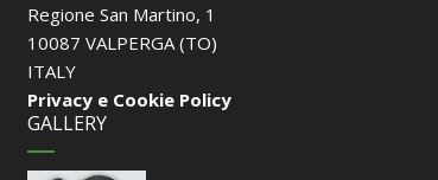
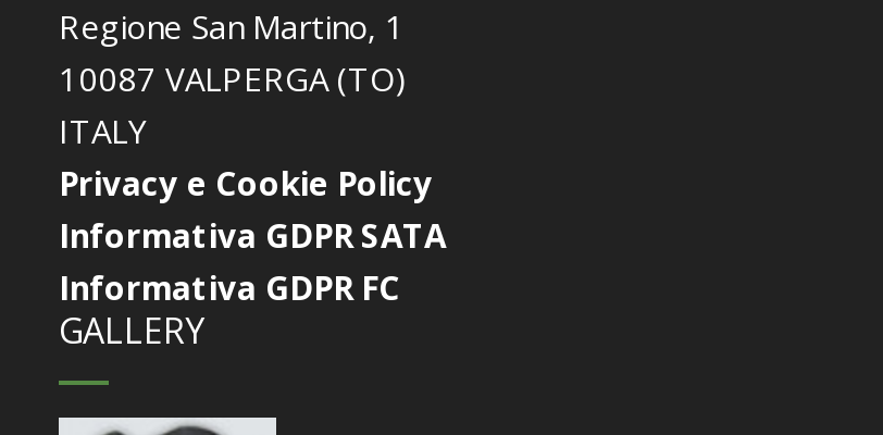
+ Informativa GDPR SATA
+ Informativa GDPR FC
